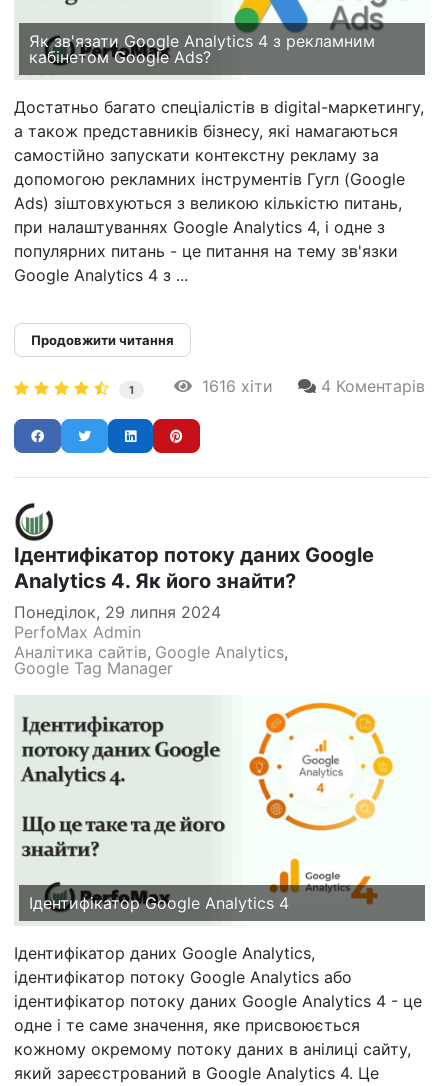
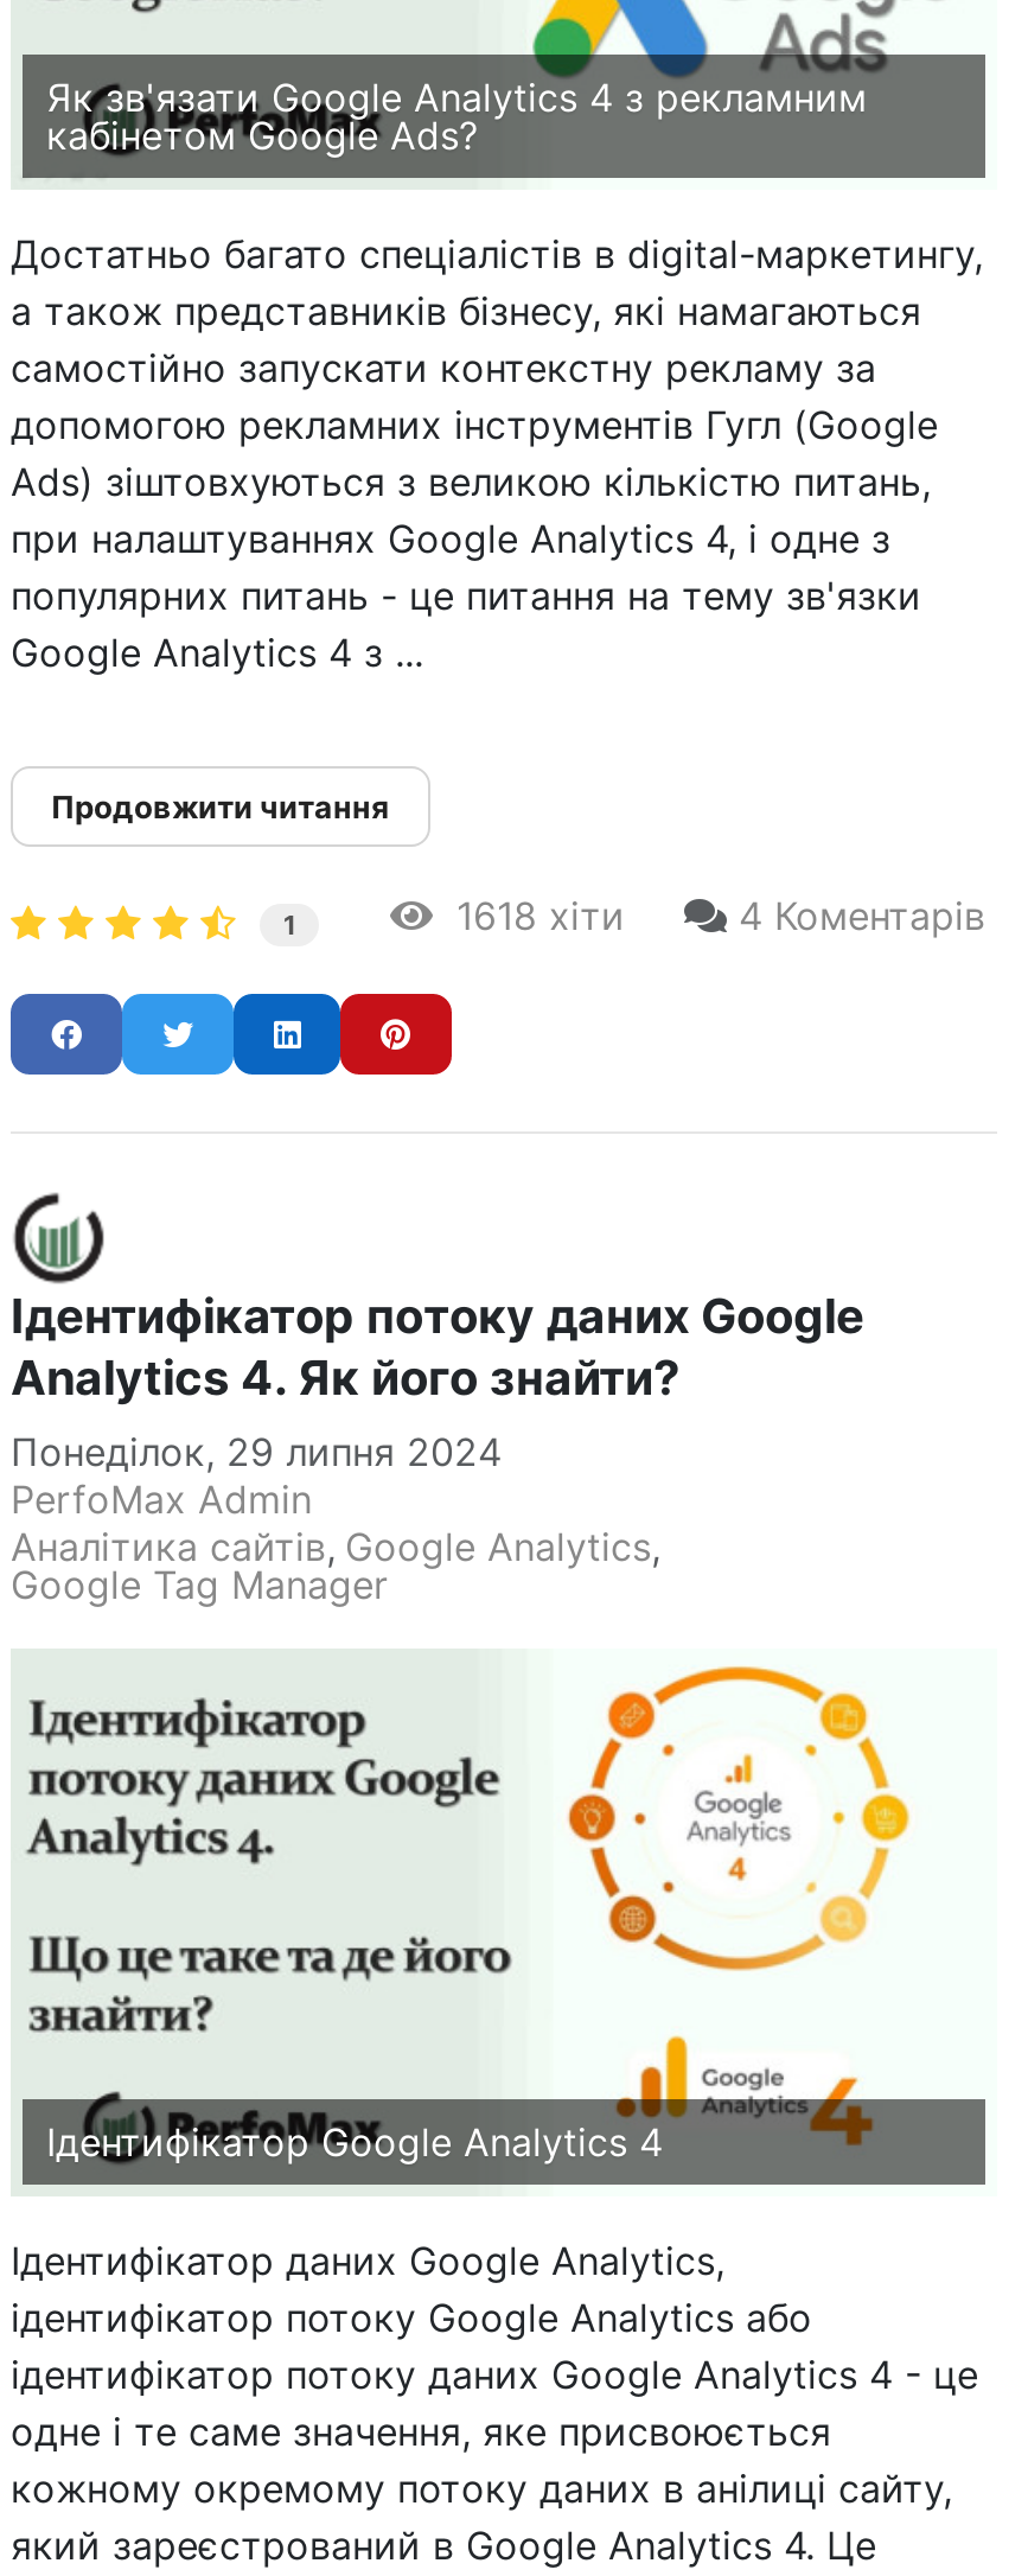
- 1616 хіти
+ 1618 хіти
